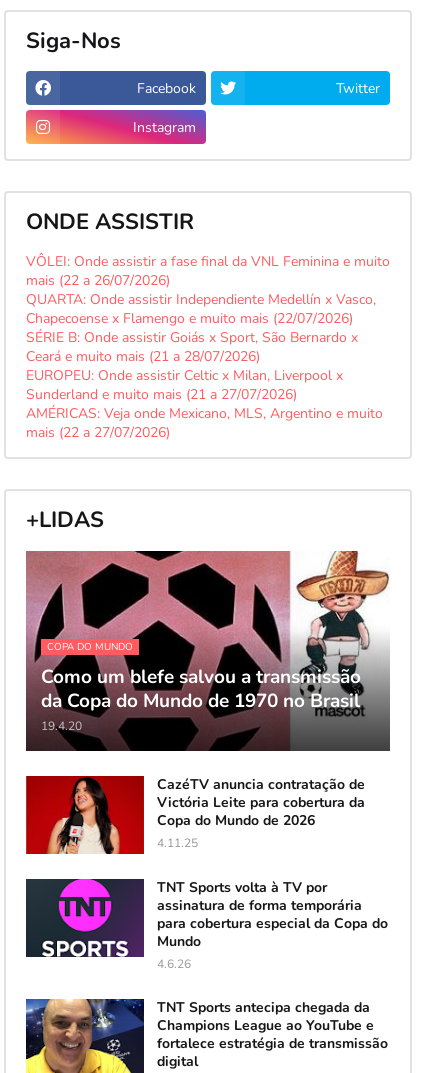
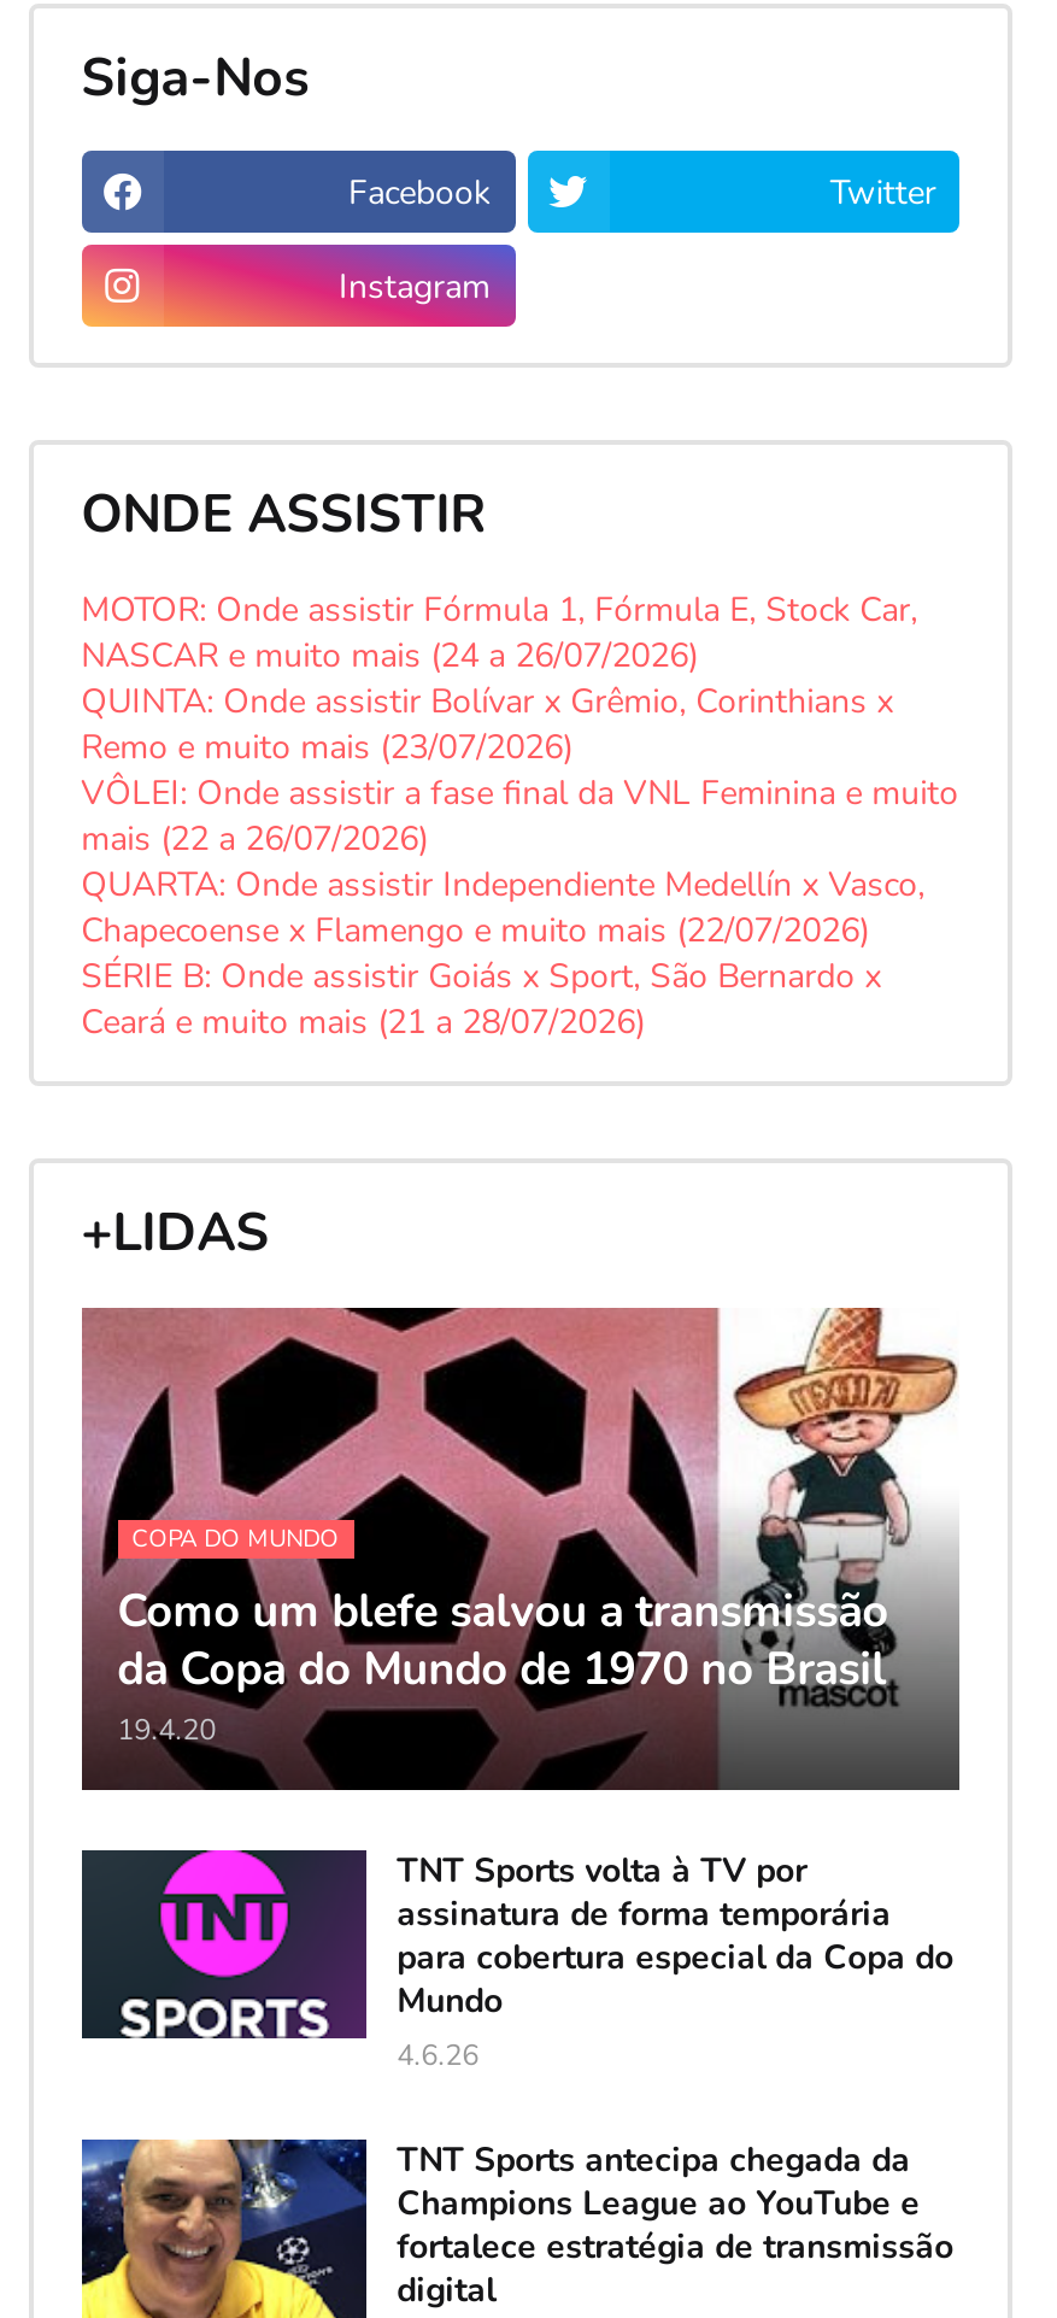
+ MOTOR: Onde assistir Fórmula 1, Fórmula E, Stock Car,
+ NASCAR e muito mais (24 a 26/07/2026)
+ QUINTA: Onde assistir Bolívar x Grêmio, Corinthians x
+ Remo e muito mais (23/07/2026)

moved down: VÔLEI: Onde assistir a fase final da VNL Feminina e muito | mais (22 a 26/07/2026) | QUARTA: Onde assistir Independiente Medellín x Vasco, | Chapecoense x Flamengo e muito mais (22/07/2026) | SÉRIE B: Onde assistir Goiás x Sport, São Bernardo x | Ceará e muito mais (21 a 28/07/2026)

- EUROPEU: Onde assistir Celtic x Milan, Liverpool x
- Sunderland e muito mais (21 a 27/07/2026)
- AMÉRICAS: Veja onde Mexicano, MLS, Argentino e muito
- mais (22 a 27/07/2026)

- [image]
- CazéTV anuncia contratação de
- Victória Leite para cobertura da
- Copa do Mundo de 2026
- 4.11.25
